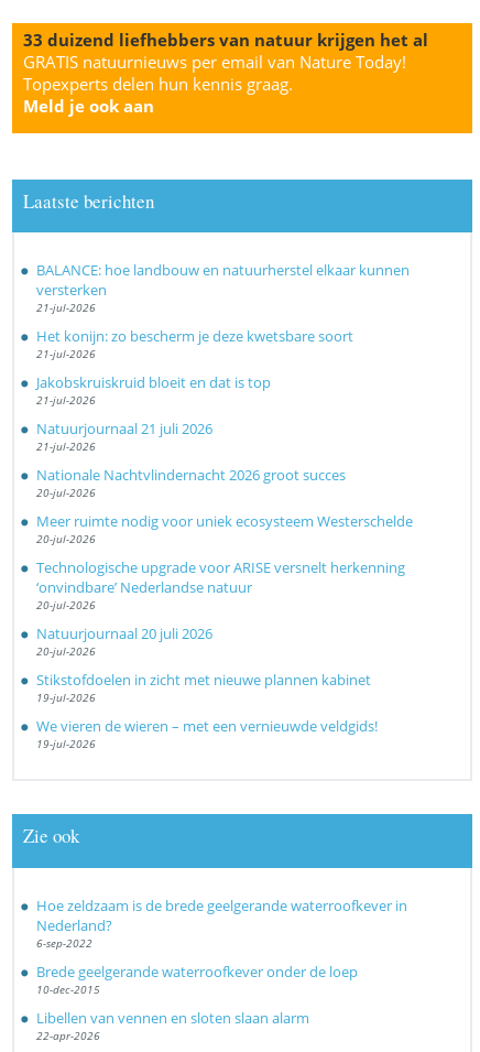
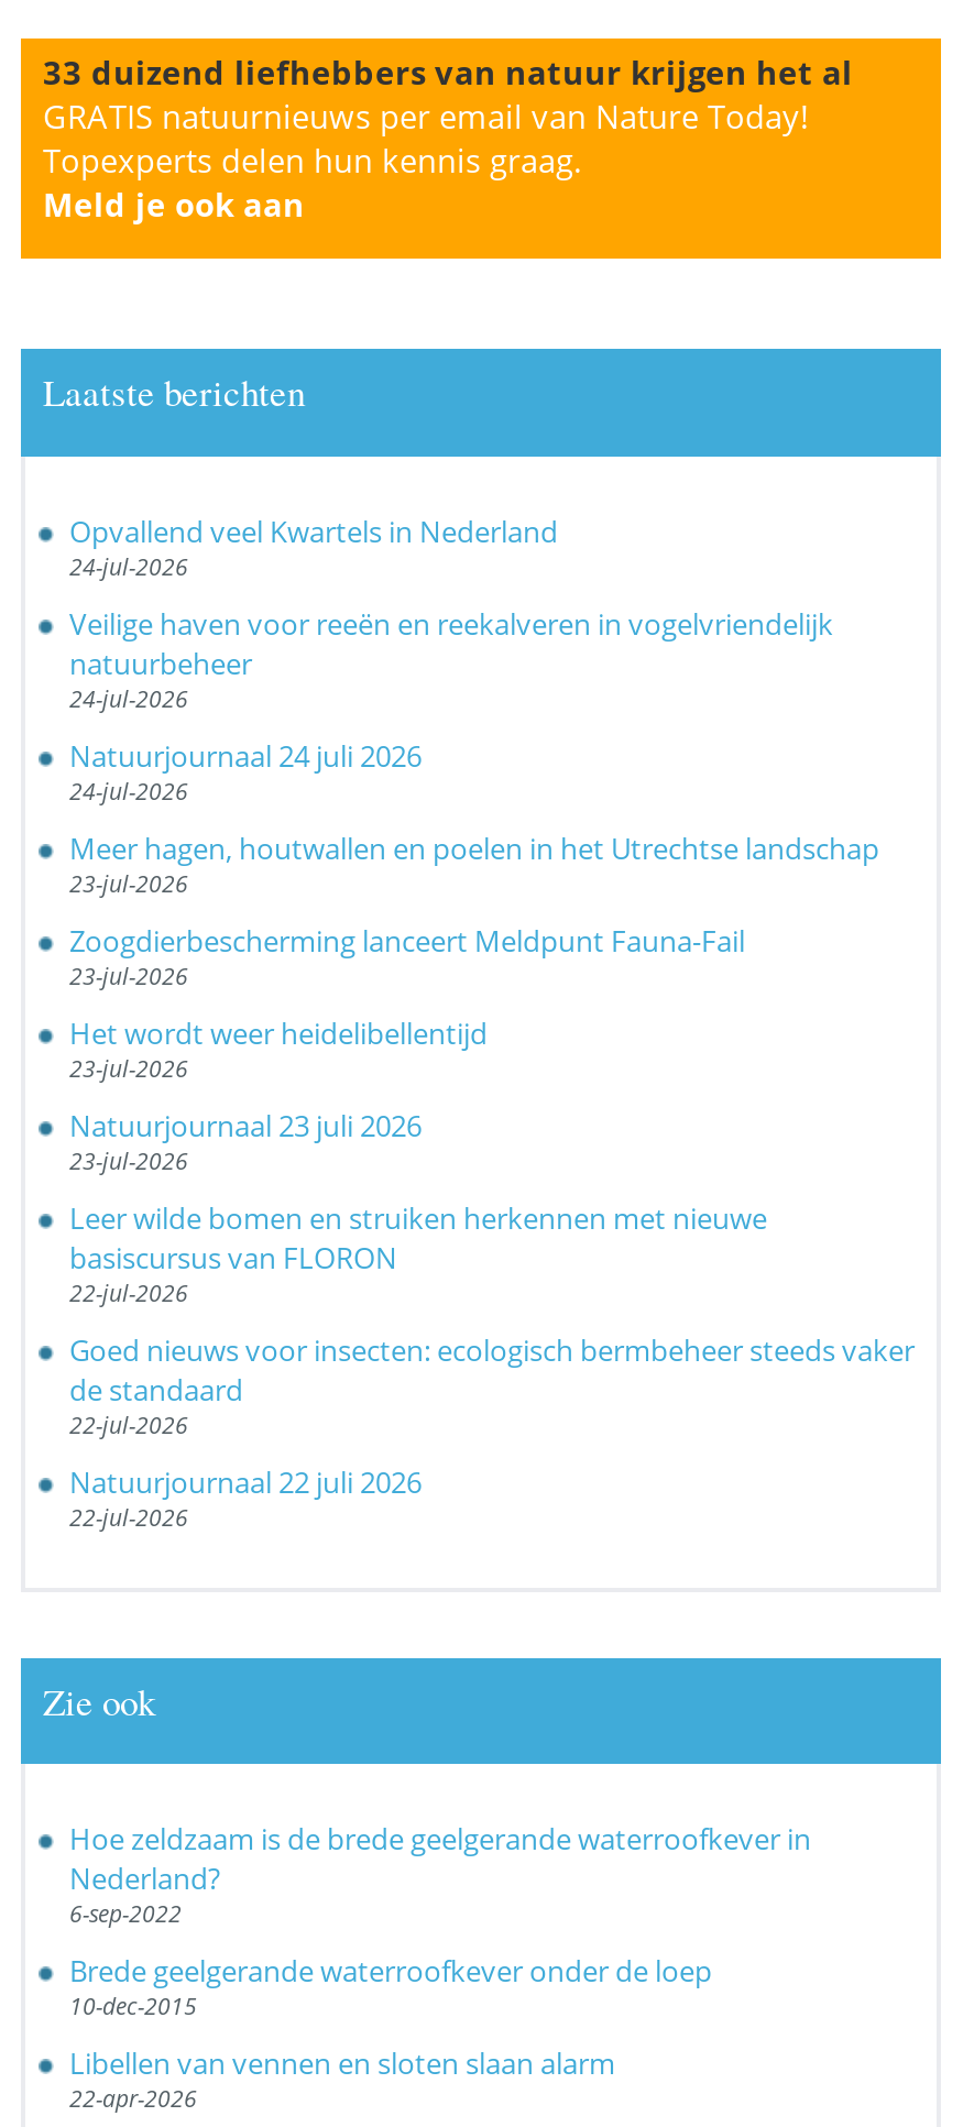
- BALANCE: hoe landbouw en natuurherstel elkaar kunnen
- versterken
- 21-jul-2026
+ Opvallend veel Kwartels in Nederland
+ 24-jul-2026

- Het konijn: zo bescherm je deze kwetsbare soort
- 21-jul-2026
+ Veilige haven voor reeën en reekalveren in vogelvriendelijk
+ natuurbeheer
+ 24-jul-2026

- Jakobskruiskruid bloeit en dat is top
- 21-jul-2026
+ Natuurjournaal 24 juli 2026
+ 24-jul-2026

- Natuurjournaal 21 juli 2026
- 21-jul-2026
+ Meer hagen, houtwallen en poelen in het Utrechtse landschap
+ 23-jul-2026

- Nationale Nachtvlindernacht 2026 groot succes
- 20-jul-2026
+ Zoogdierbescherming lanceert Meldpunt Fauna-Fail
+ 23-jul-2026

- Meer ruimte nodig voor uniek ecosysteem Westerschelde
- 20-jul-2026
+ Het wordt weer heidelibellentijd
+ 23-jul-2026

- Technologische upgrade voor ARISE versnelt herkenning
- ‘onvindbare’ Nederlandse natuur
- 20-jul-2026
+ Natuurjournaal 23 juli 2026
+ 23-jul-2026

- Natuurjournaal 20 juli 2026
- 20-jul-2026
+ Leer wilde bomen en struiken herkennen met nieuwe
+ basiscursus van FLORON
+ 22-jul-2026

- Stikstofdoelen in zicht met nieuwe plannen kabinet
- 19-jul-2026
+ Goed nieuws voor insecten: ecologisch bermbeheer steeds vaker
+ de standaard
+ 22-jul-2026

- We vieren de wieren – met een vernieuwde veldgids!
- 19-jul-2026
+ Natuurjournaal 22 juli 2026
+ 22-jul-2026
